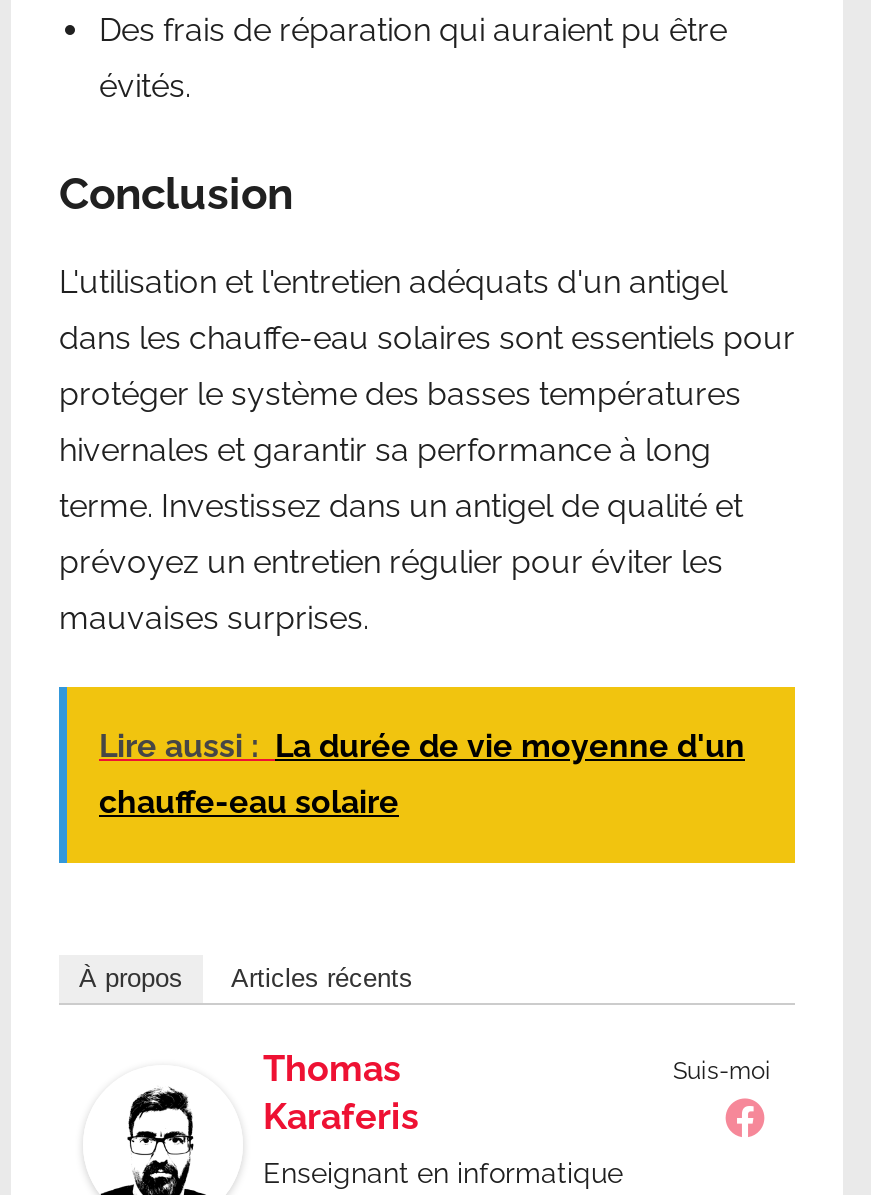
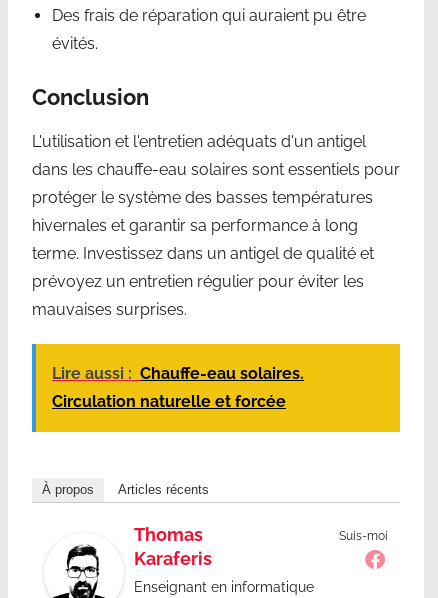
- Lire aussi : La durée de vie moyenne d'un
+ Lire aussi : Chauffe-eau solaires.

- chauffe-eau solaire
+ Circulation naturelle et forcée
